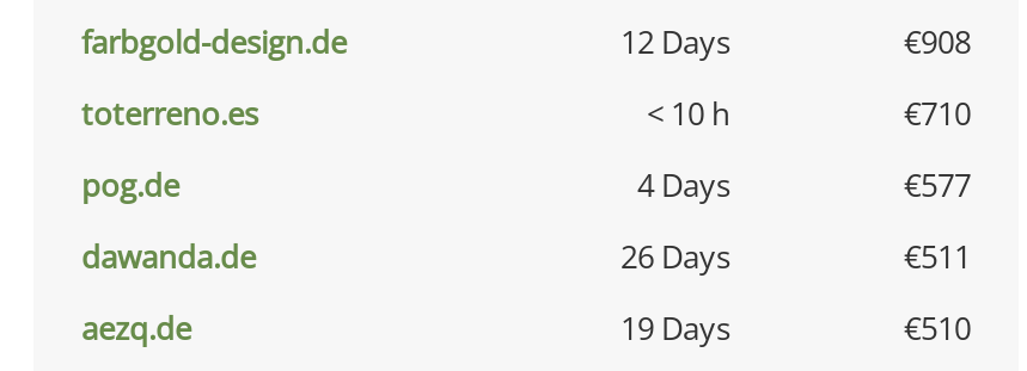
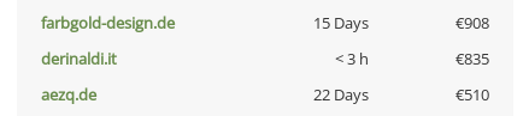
- 12 Days
+ 15 Days

- toterreno.es
- < 10 h
- €710
- pog.de
- 4 Days
- €577
- dawanda.de
- 26 Days
- €511
+ derinaldi.it
+ < 3 h
+ €835

- 19 Days
+ 22 Days
